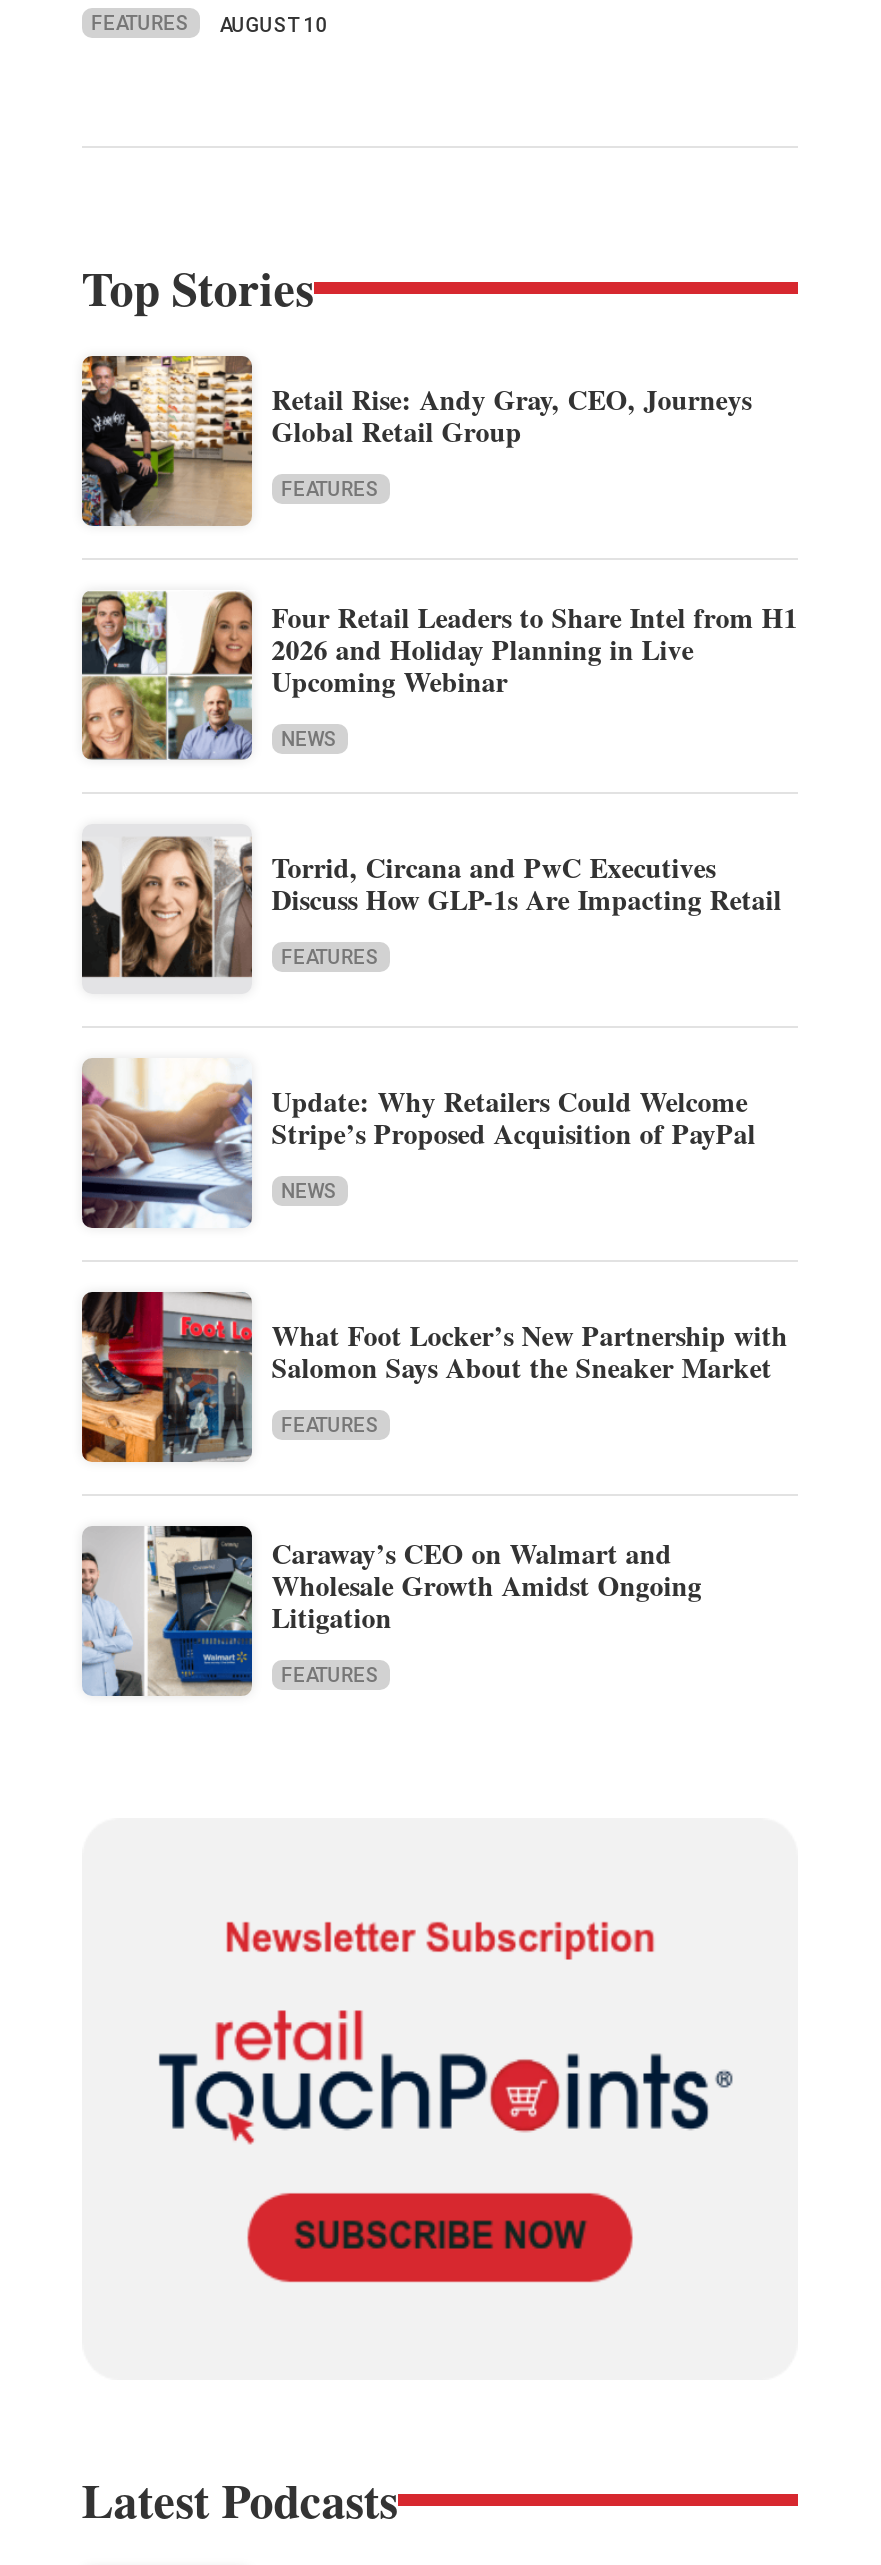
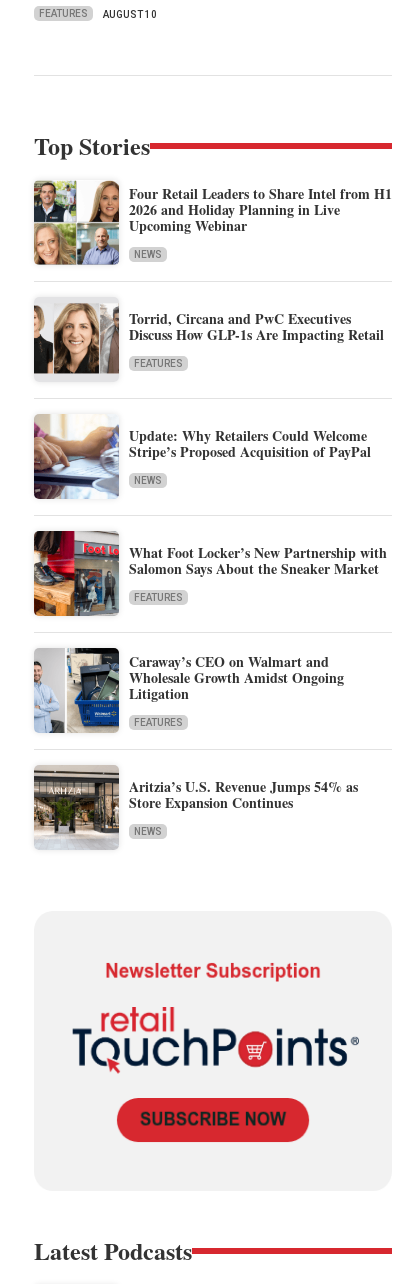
- [image]
- Retail Rise: Andy Gray, CEO, Journeys
- Global Retail Group
- FEATURES

moved up: [image] | Four Retail Leaders to Share Intel from H1 | 2026 and Holiday Planning in Live | ... | Litigation | FEATURES

+ [image]
+ Aritzia’s U.S. Revenue Jumps 54% as
+ Store Expansion Continues
+ NEWS
